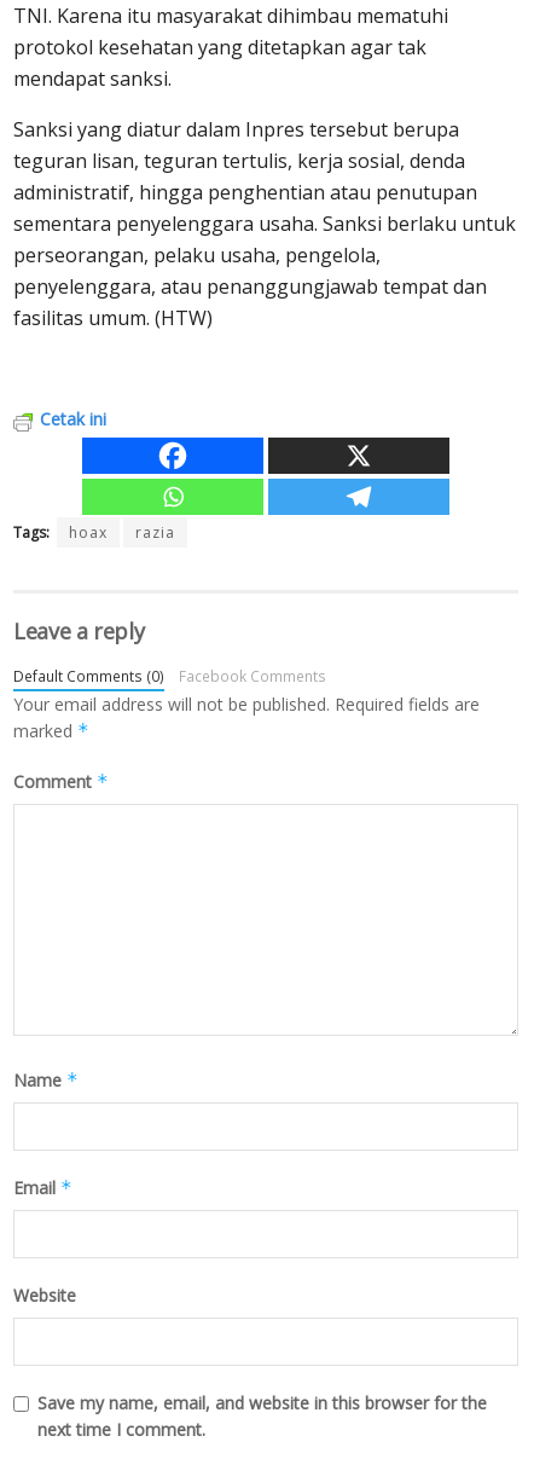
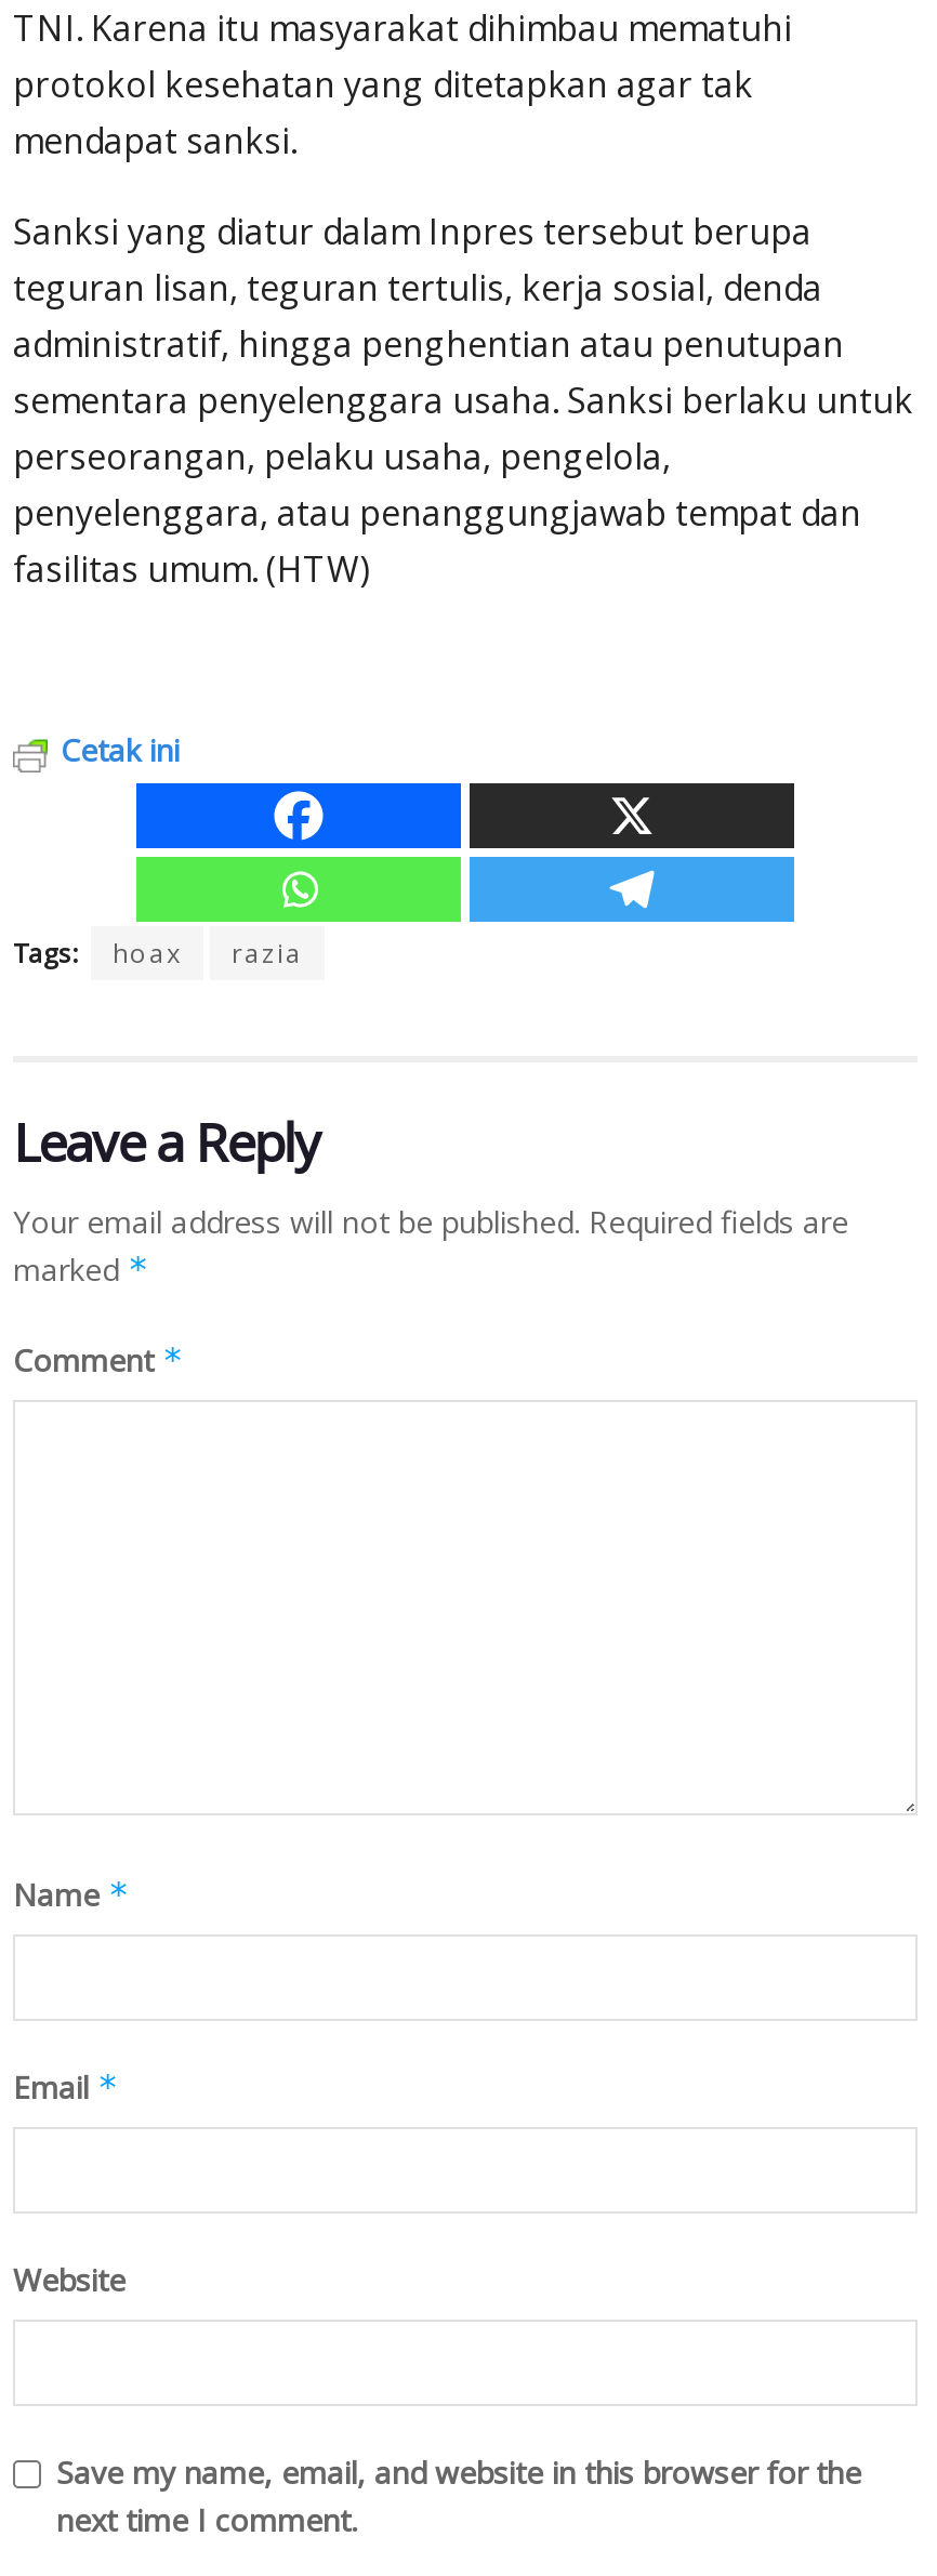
- Leave a reply
- Default Comments (0)
- Facebook Comments
+ Leave a Reply
